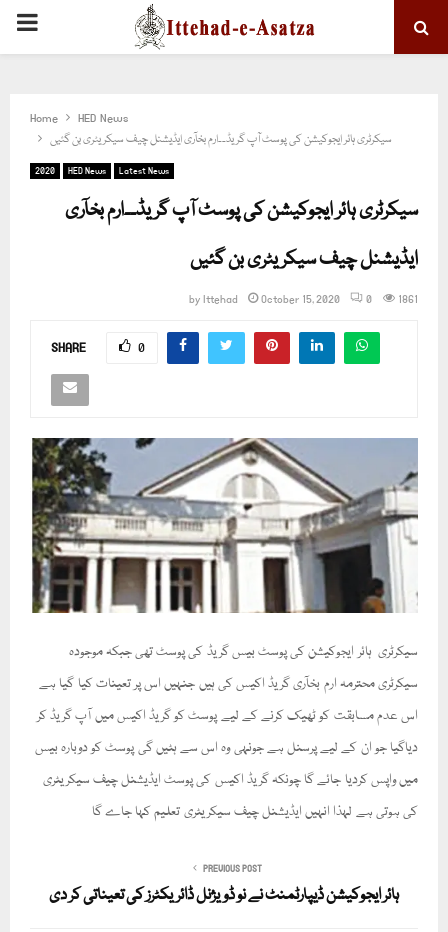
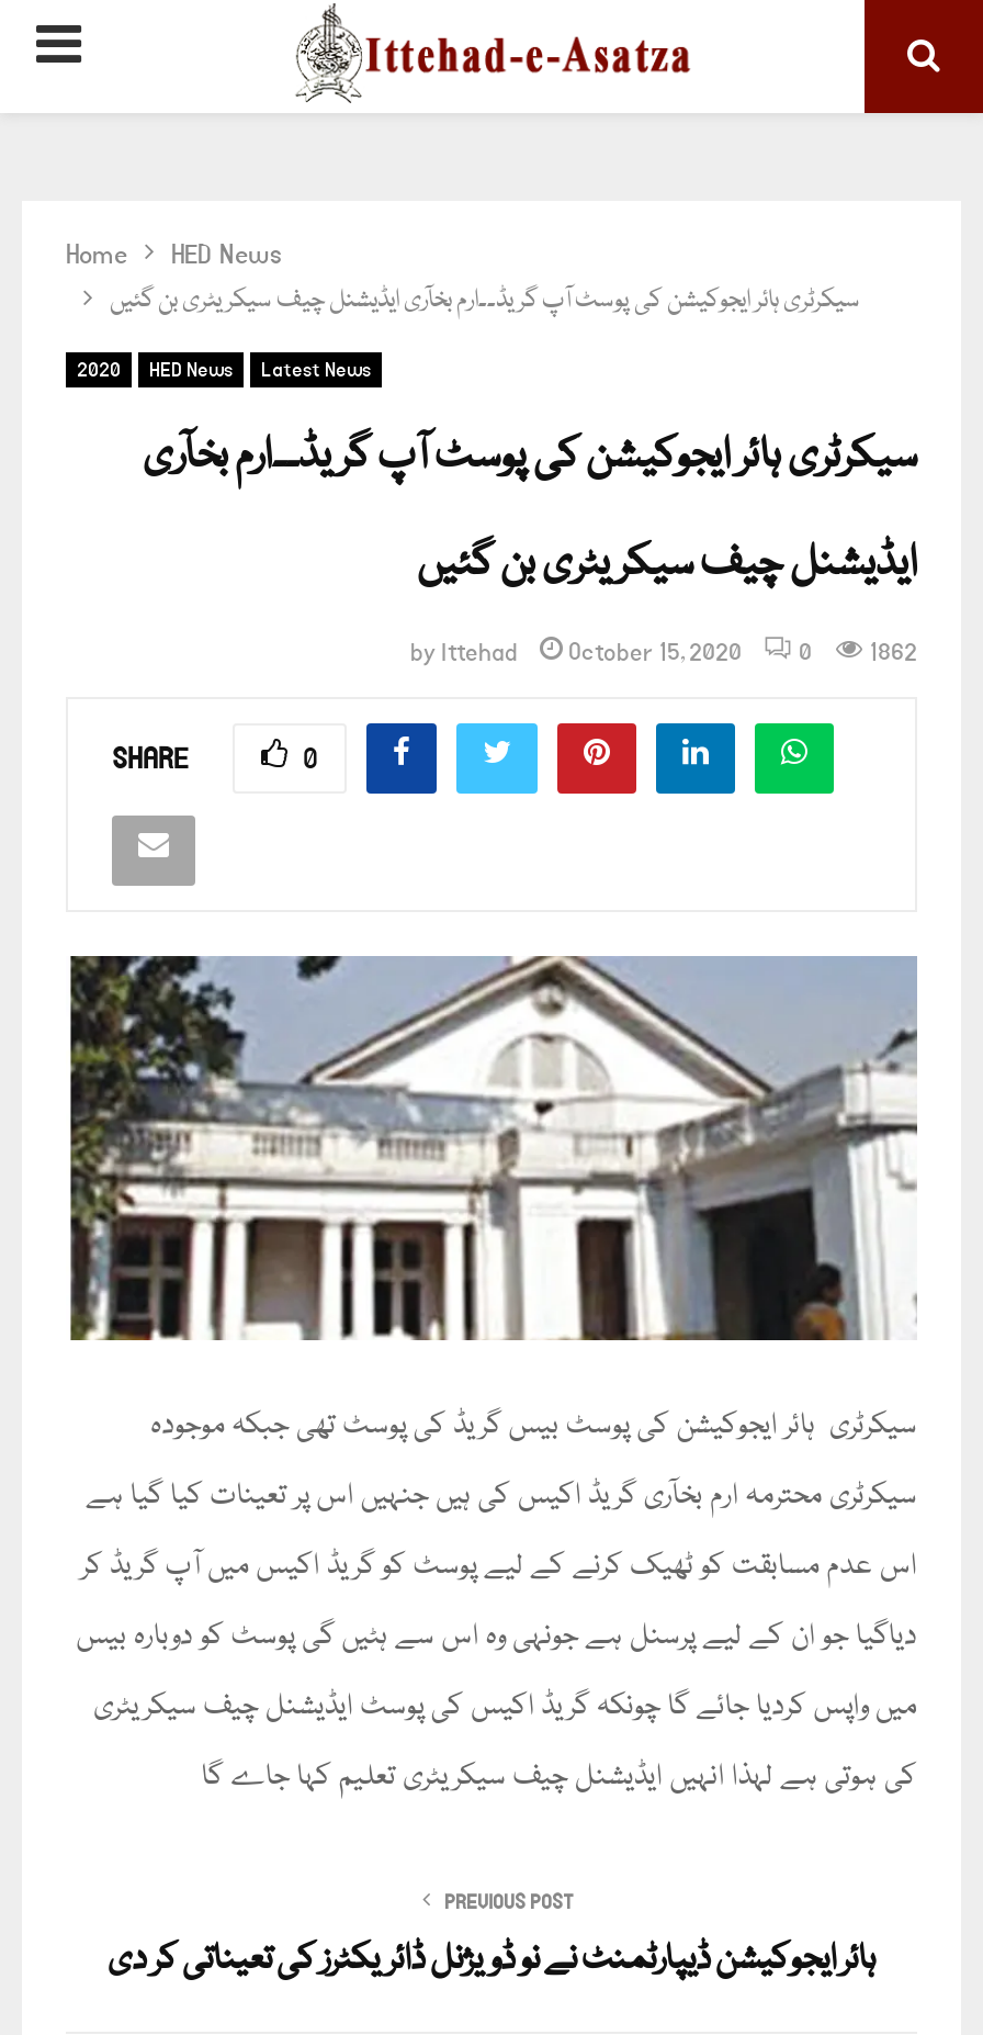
- by Ittehad October 15, 2020 0 1861
+ by Ittehad October 15, 2020 0 1862
